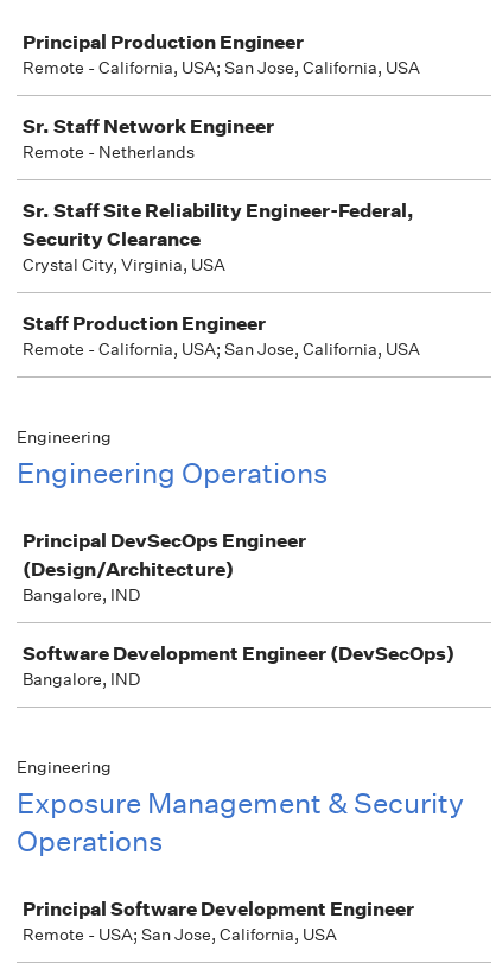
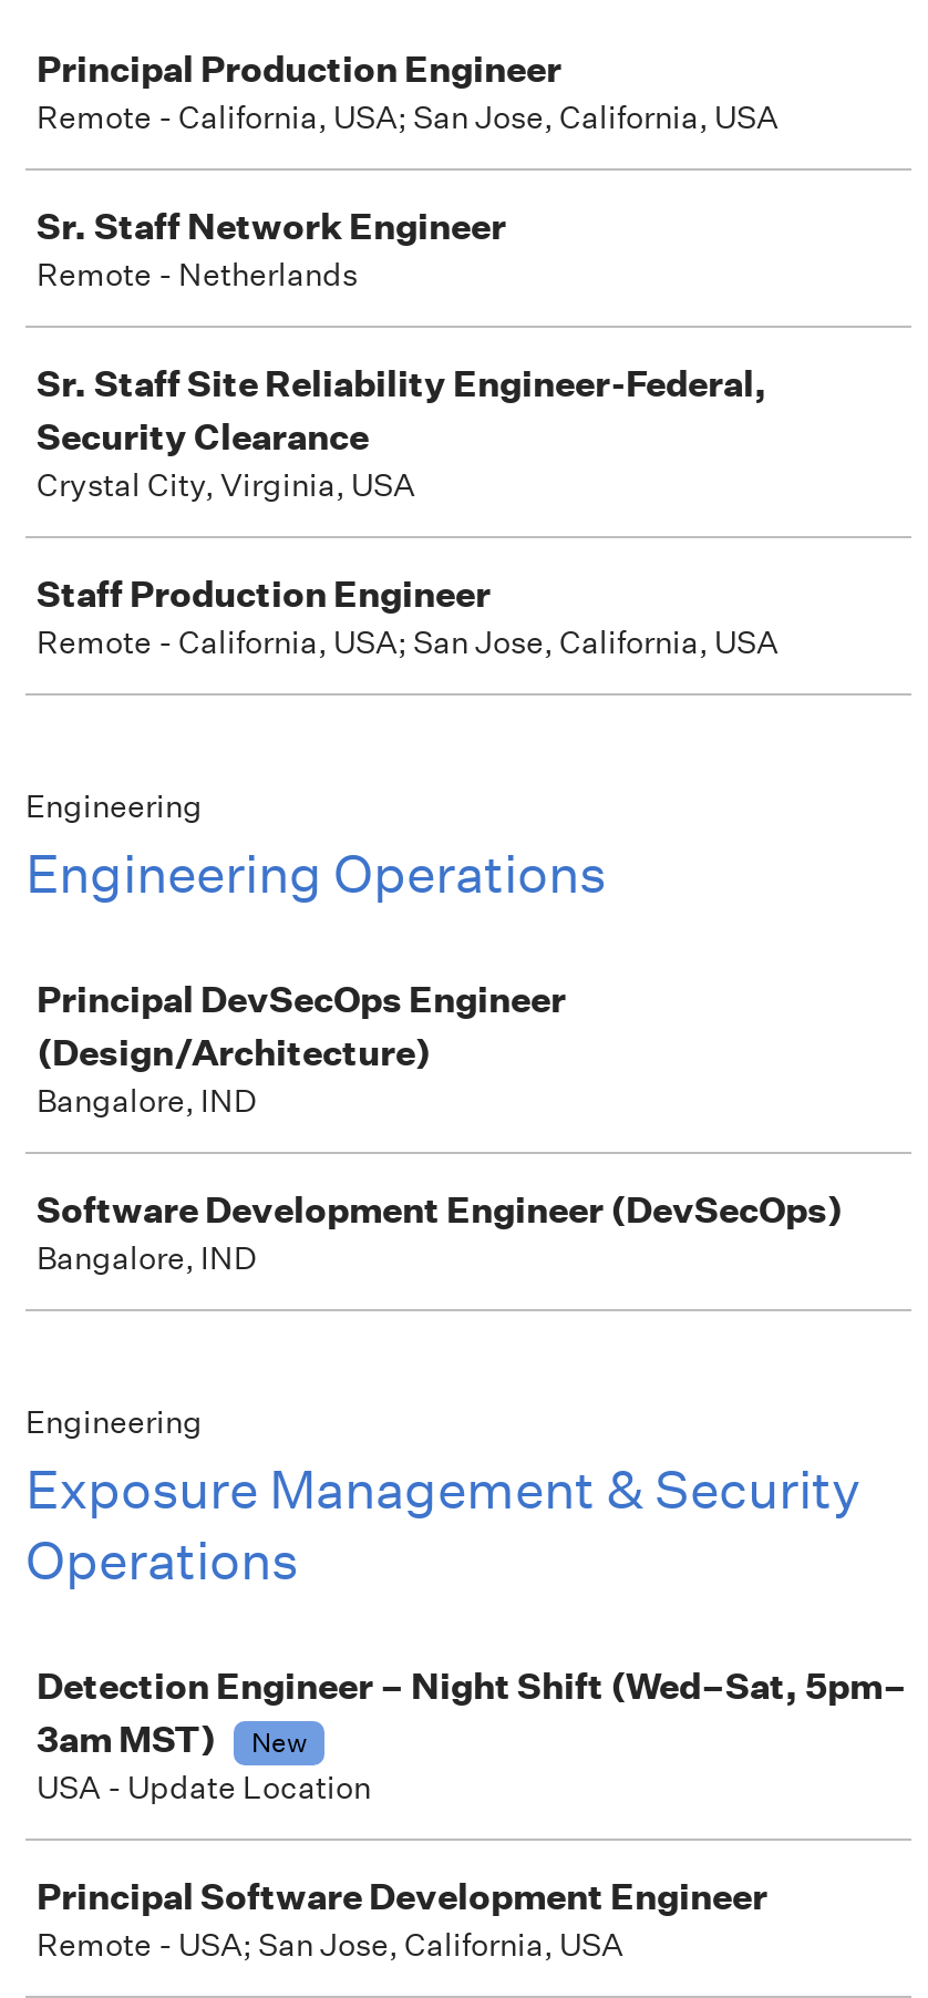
+ Detection Engineer – Night Shift (Wed–Sat, 5pm–
+ 3am MST)
+ New
+ USA - Update Location
